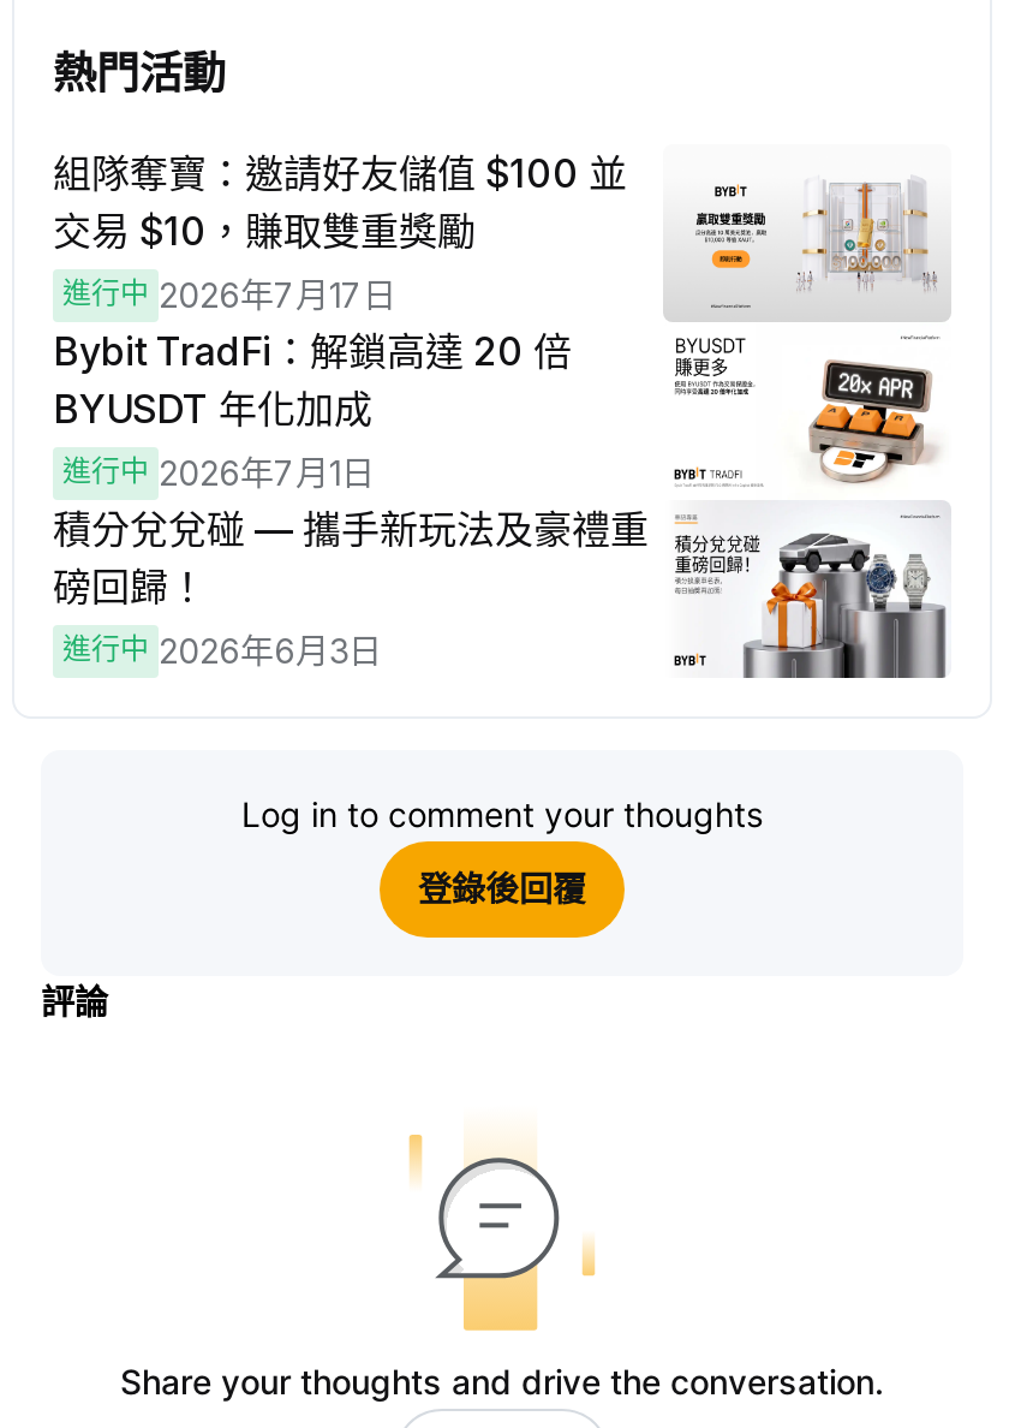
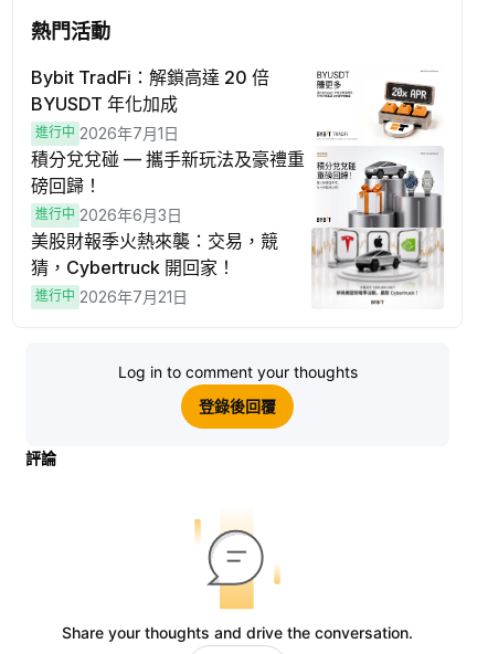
- [image]
- 組隊奪寶：邀請好友儲值 $100 並
- 交易 $10，賺取雙重獎勵
- 進行中 2026年7月17日

moved up: [image] | Bybit TradFi：解鎖高達 20 倍 | BYUSDT 年化加成 | 進行中 2026年7月1日 | 積分兌兌碰 — 攜手新玩法及豪禮重 | 磅回歸！ | 進行中 2026年6月3日

+ [image]
+ 美股財報季火熱來襲：交易，競
+ 猜，Cybertruck 開回家！
+ 進行中 2026年7月21日
